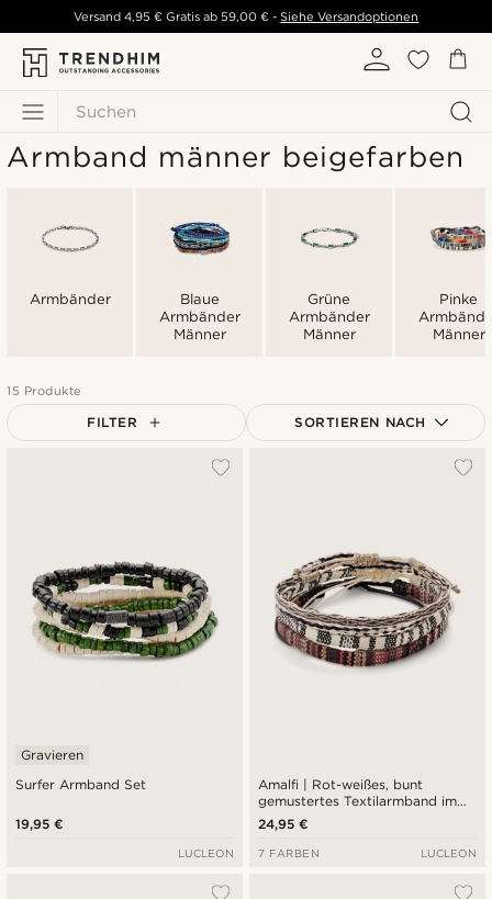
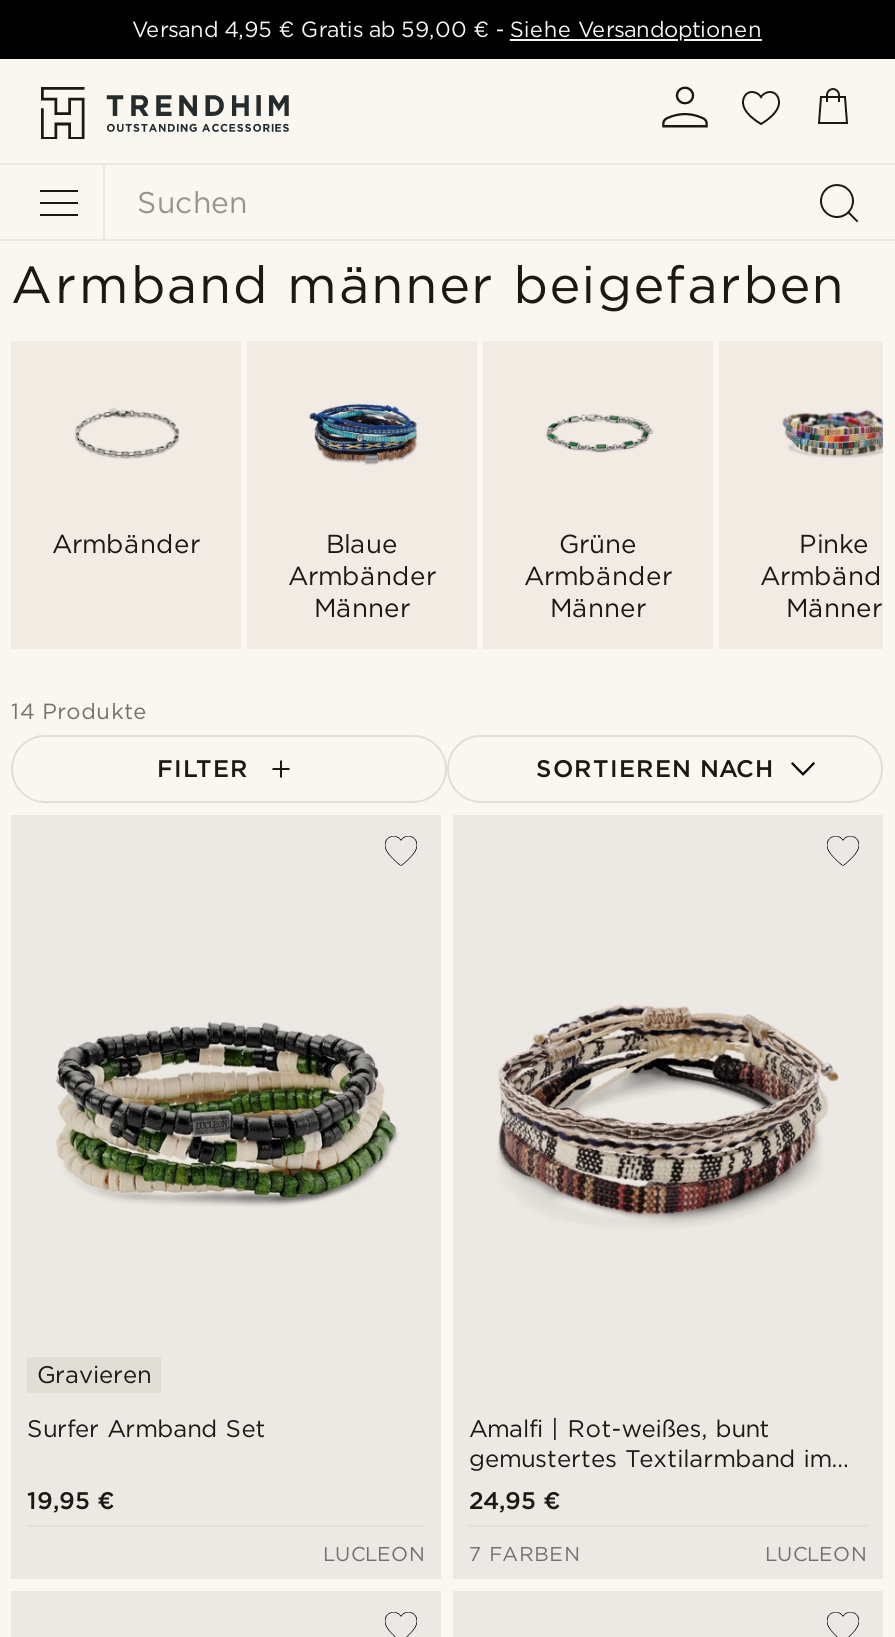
- 15 Produkte
+ 14 Produkte
